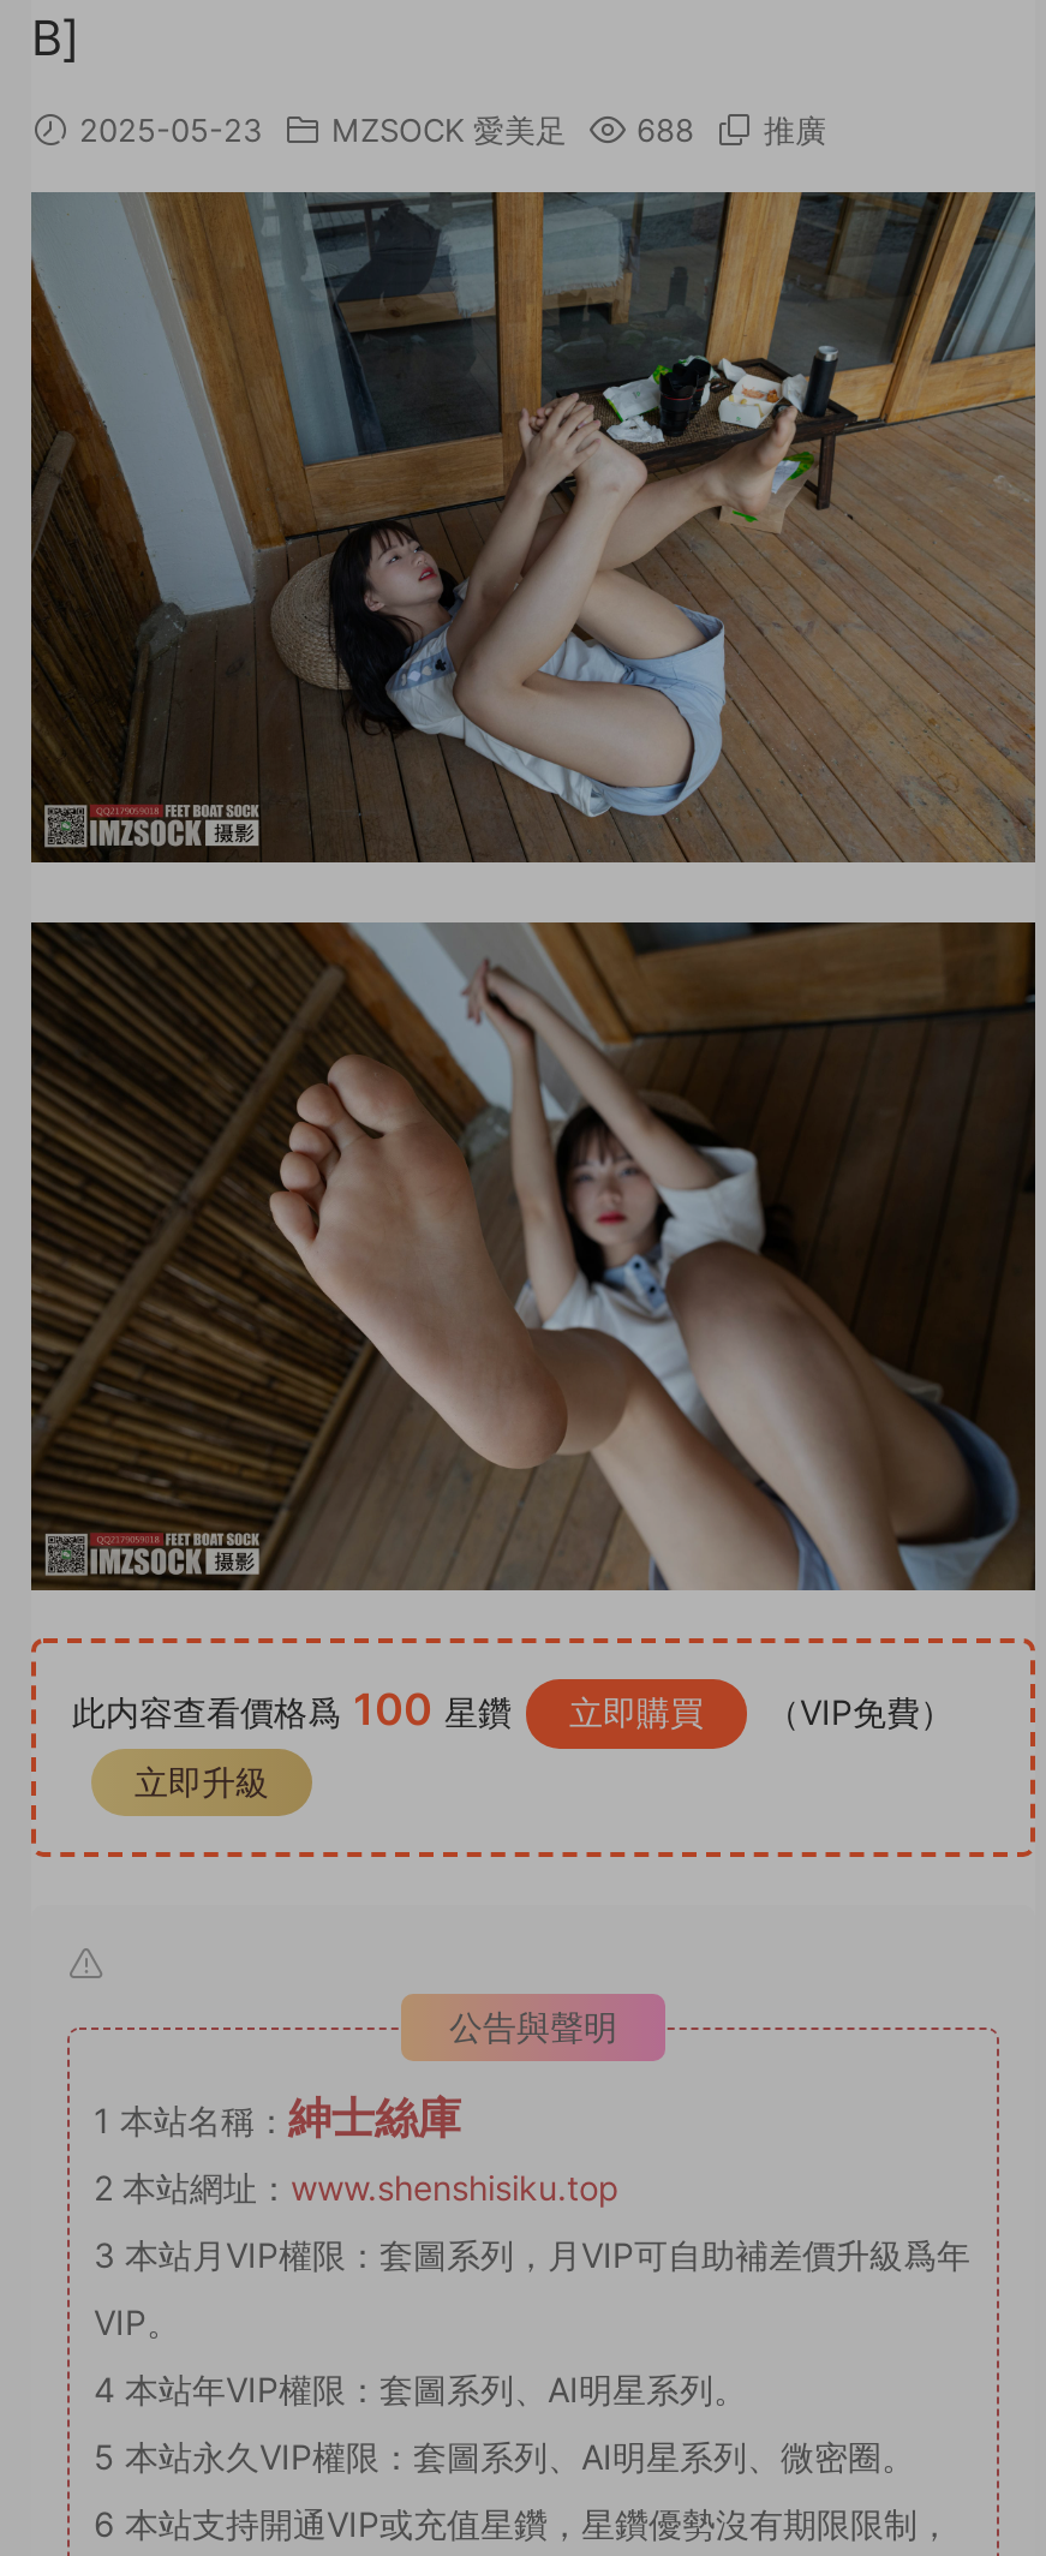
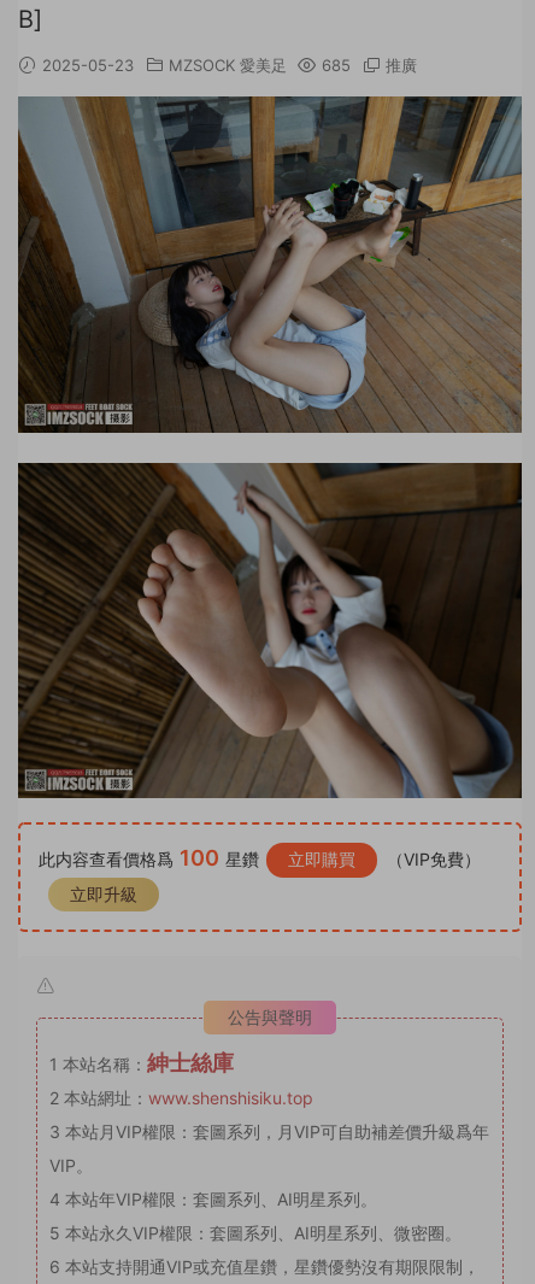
- 2025-05-23 MZSOCK 愛美足 688 推廣
+ 2025-05-23 MZSOCK 愛美足 685 推廣
